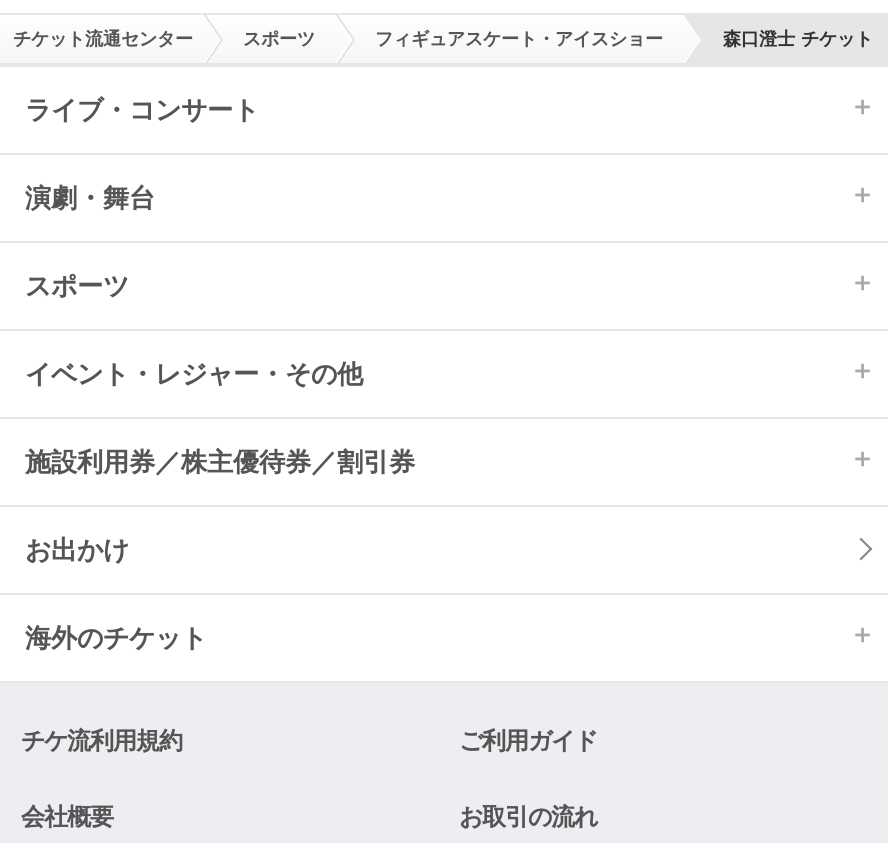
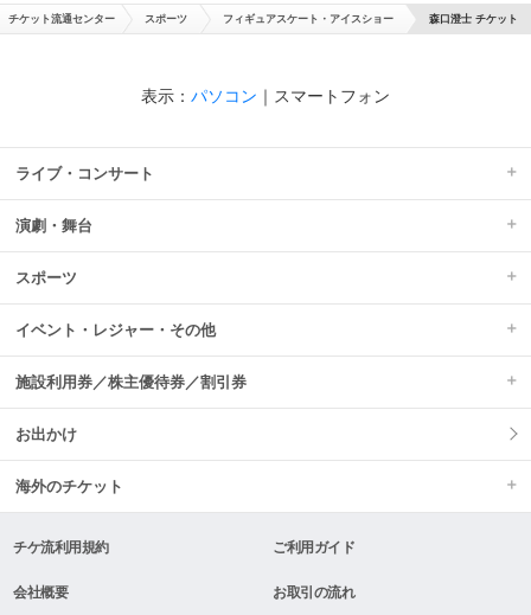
+ 表示：パソコン｜スマートフォン
